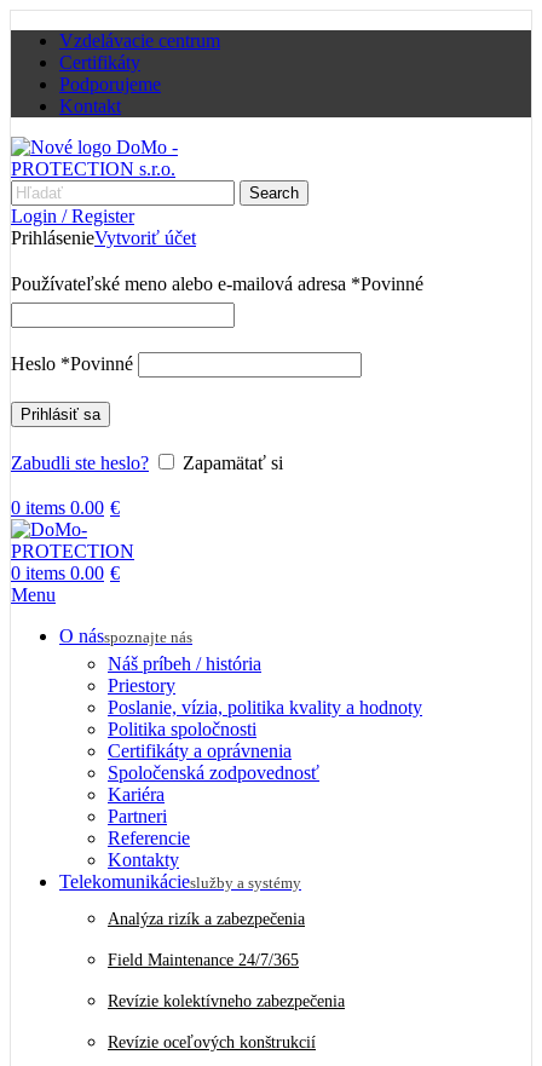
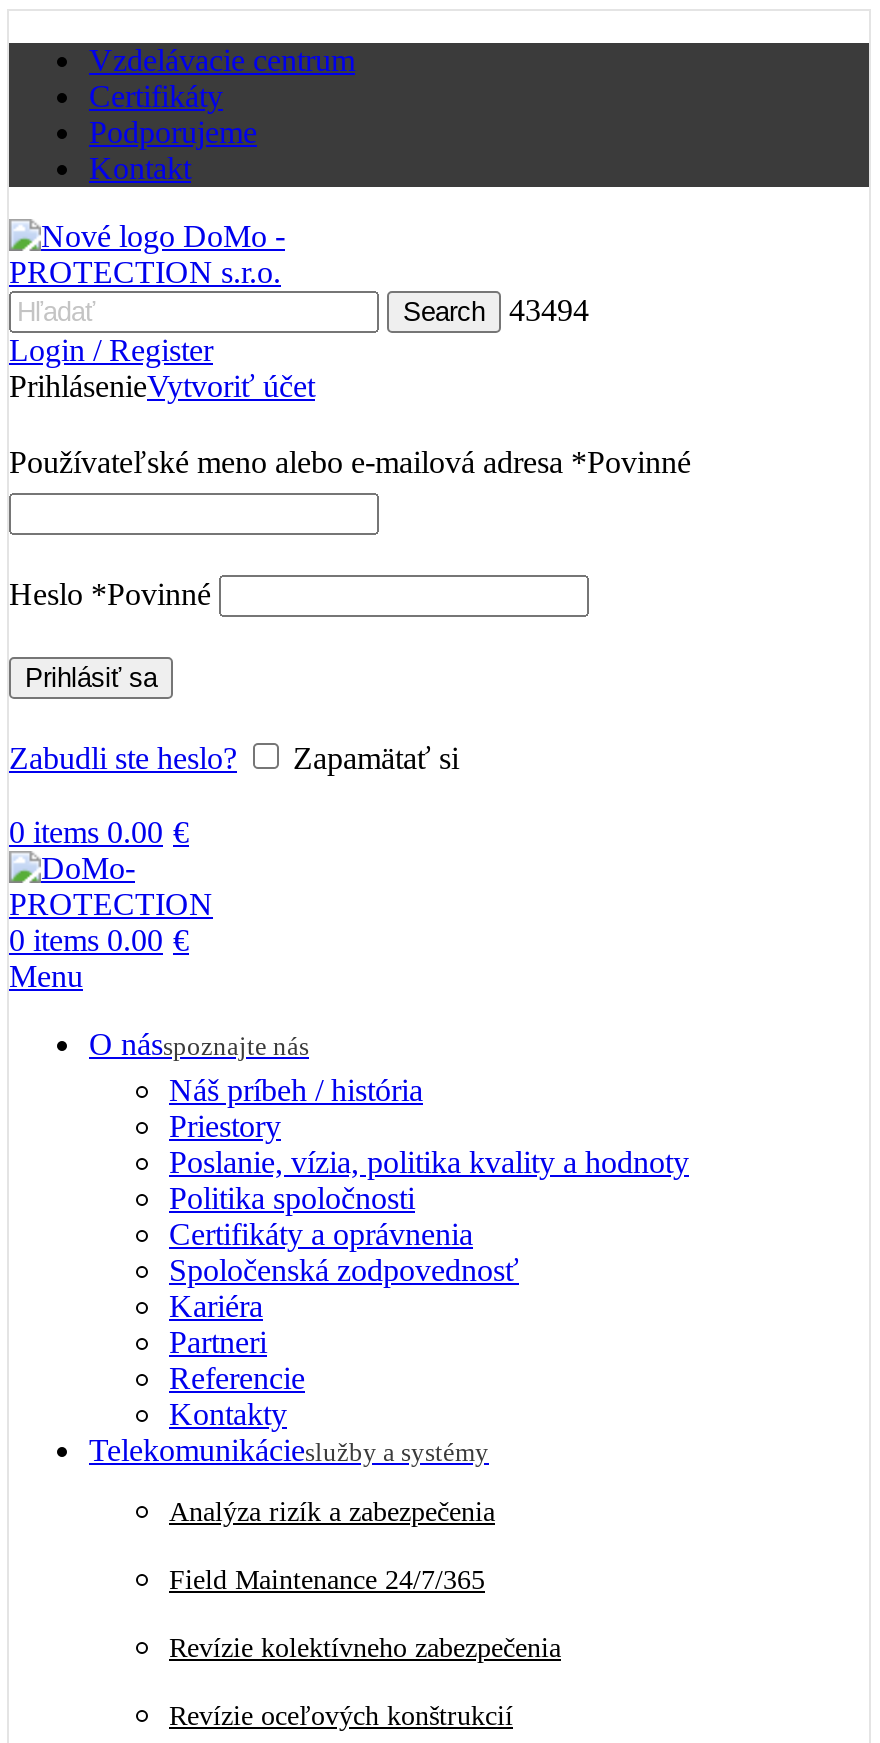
+ 43494
